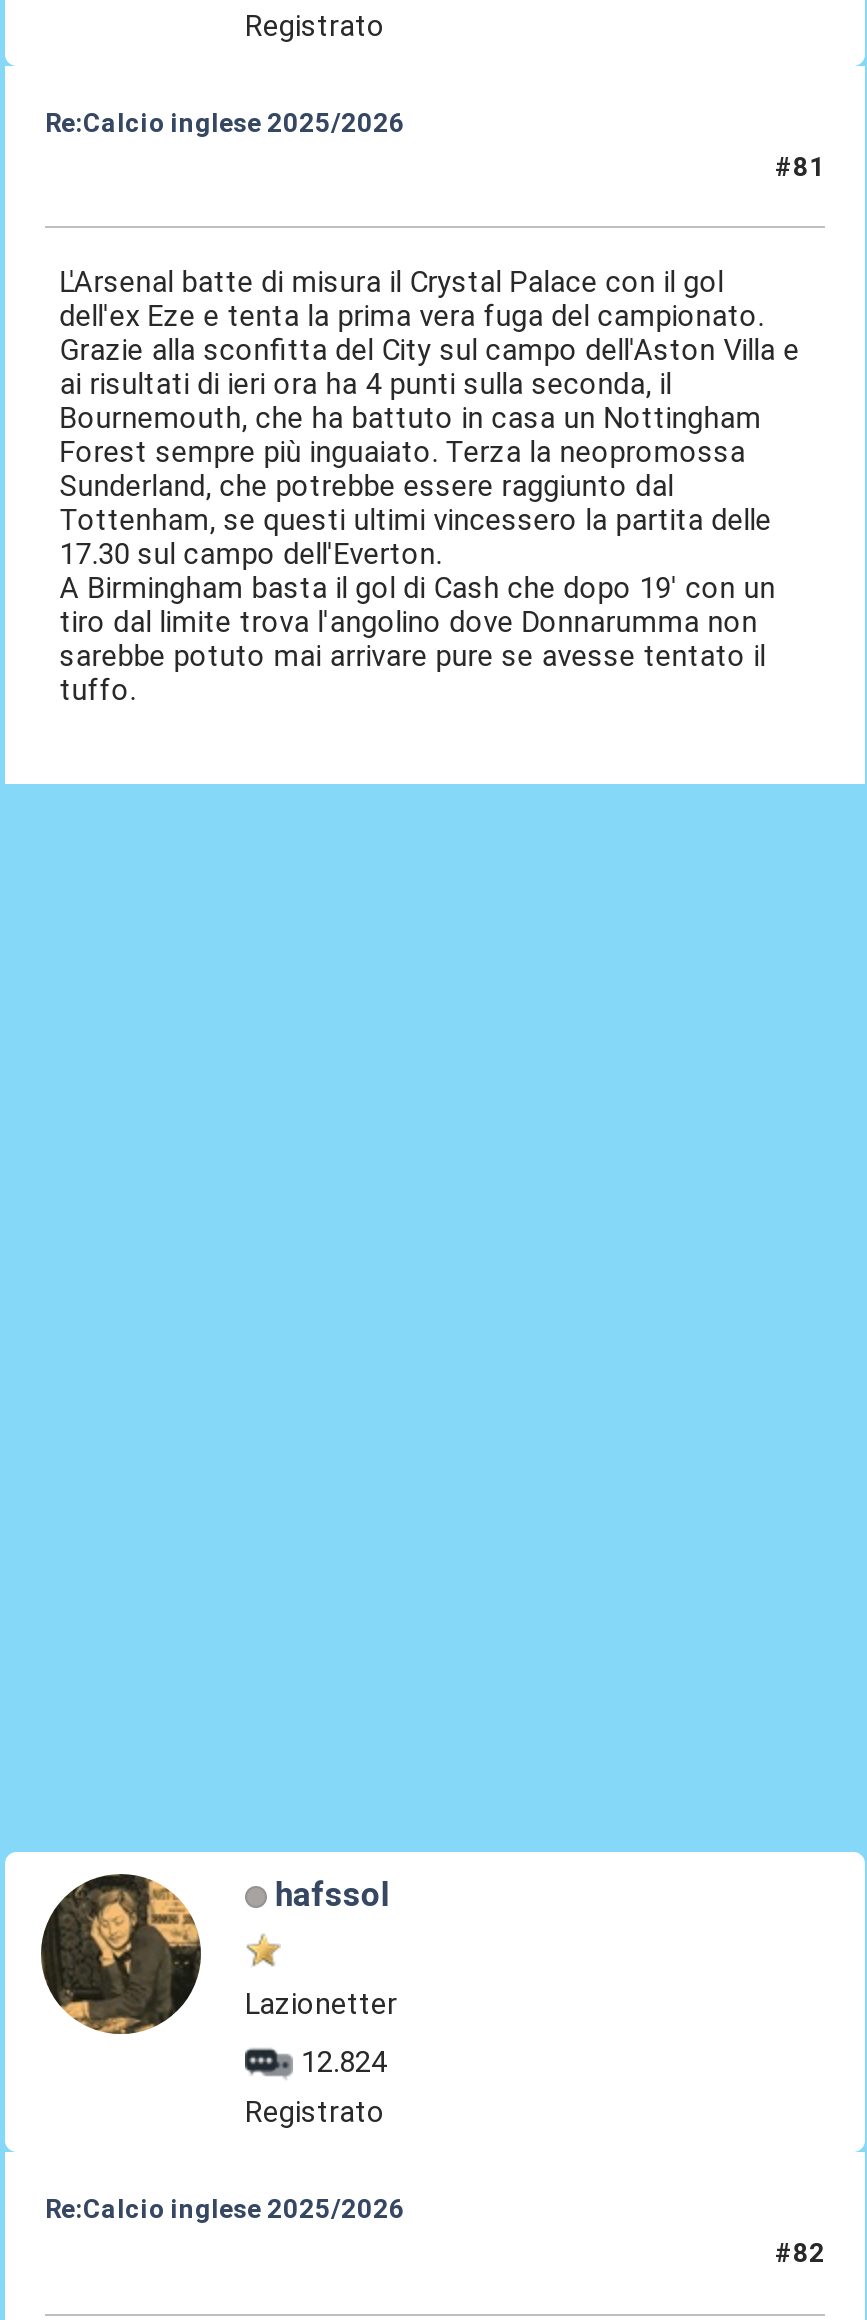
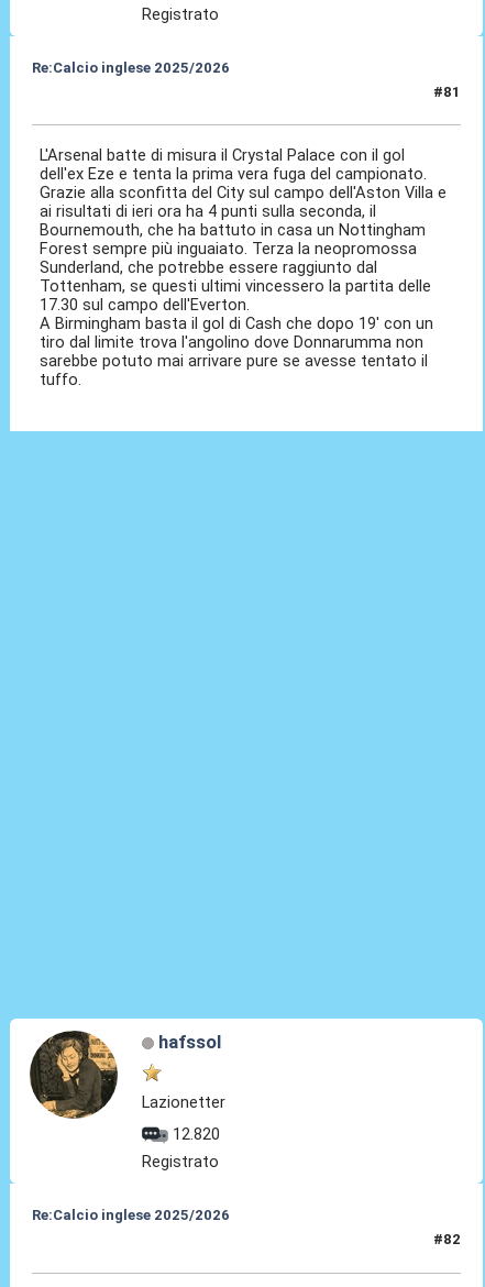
- 12.824
+ 12.820
